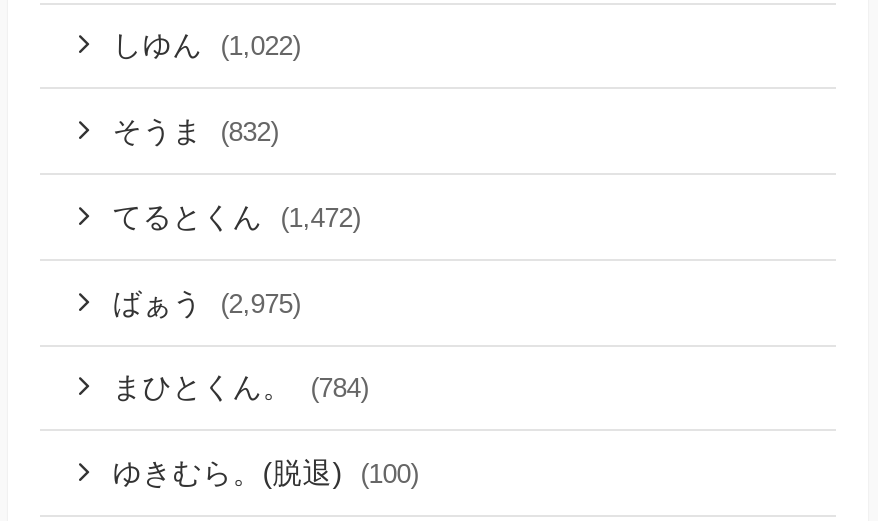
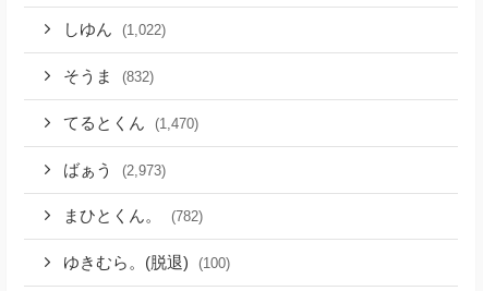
- てるとくん (1,472)
+ てるとくん (1,470)

- ばぁう (2,975)
+ ばぁう (2,973)

- まひとくん。 (784)
+ まひとくん。 (782)
